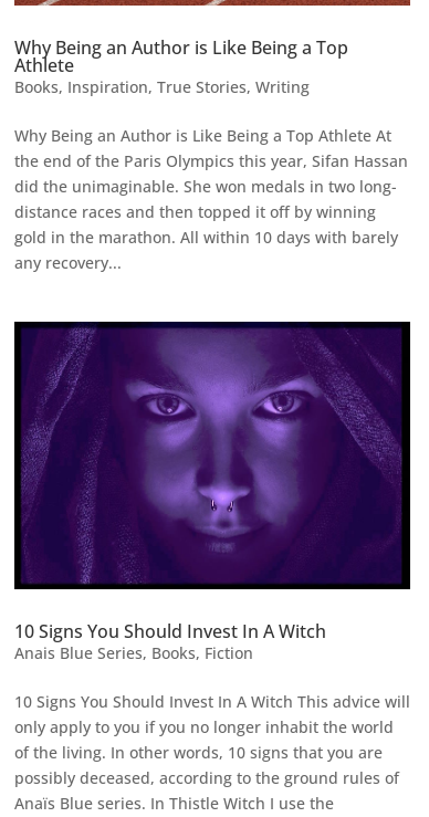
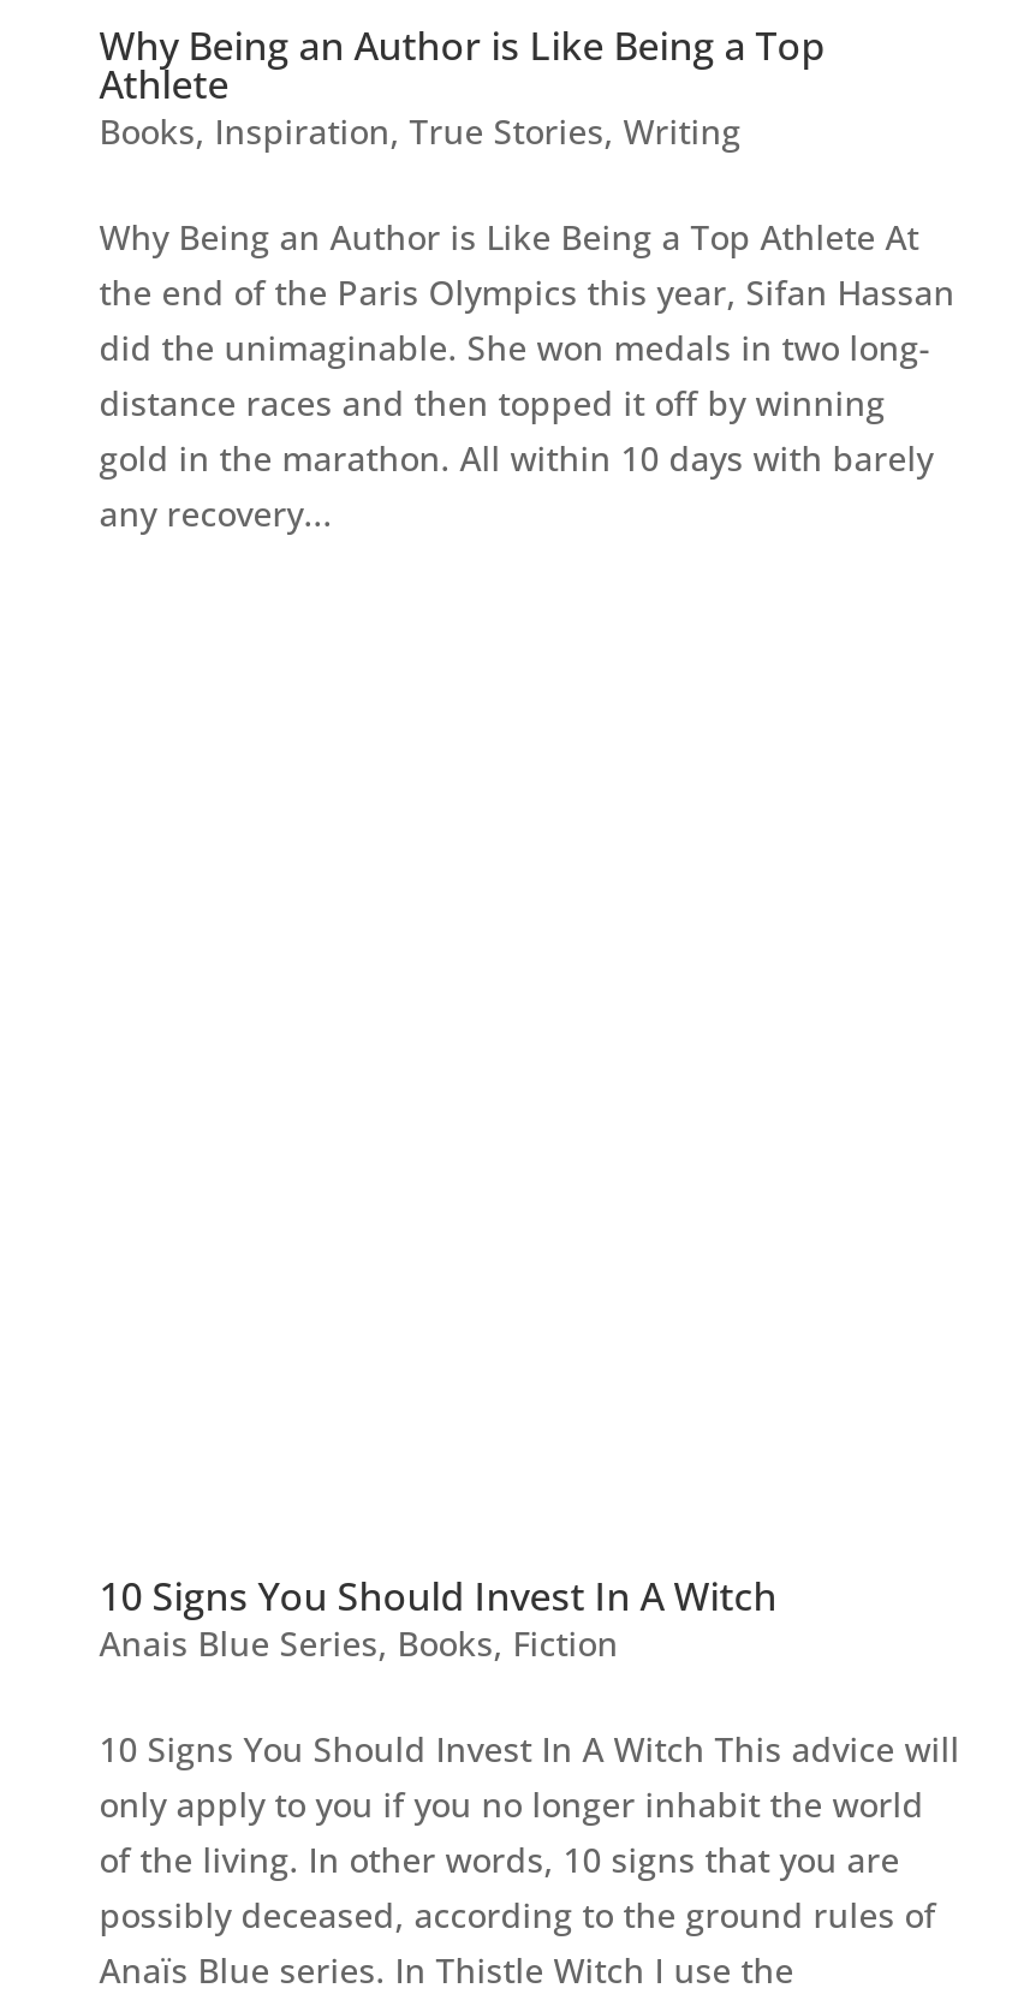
- [image]
